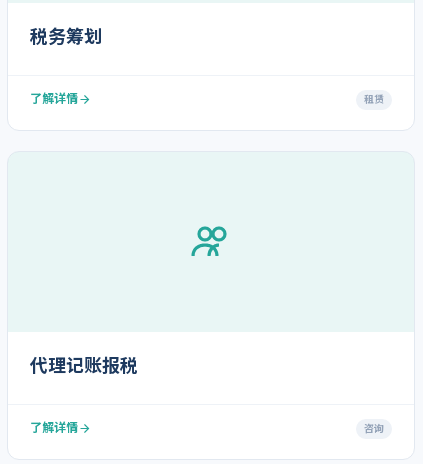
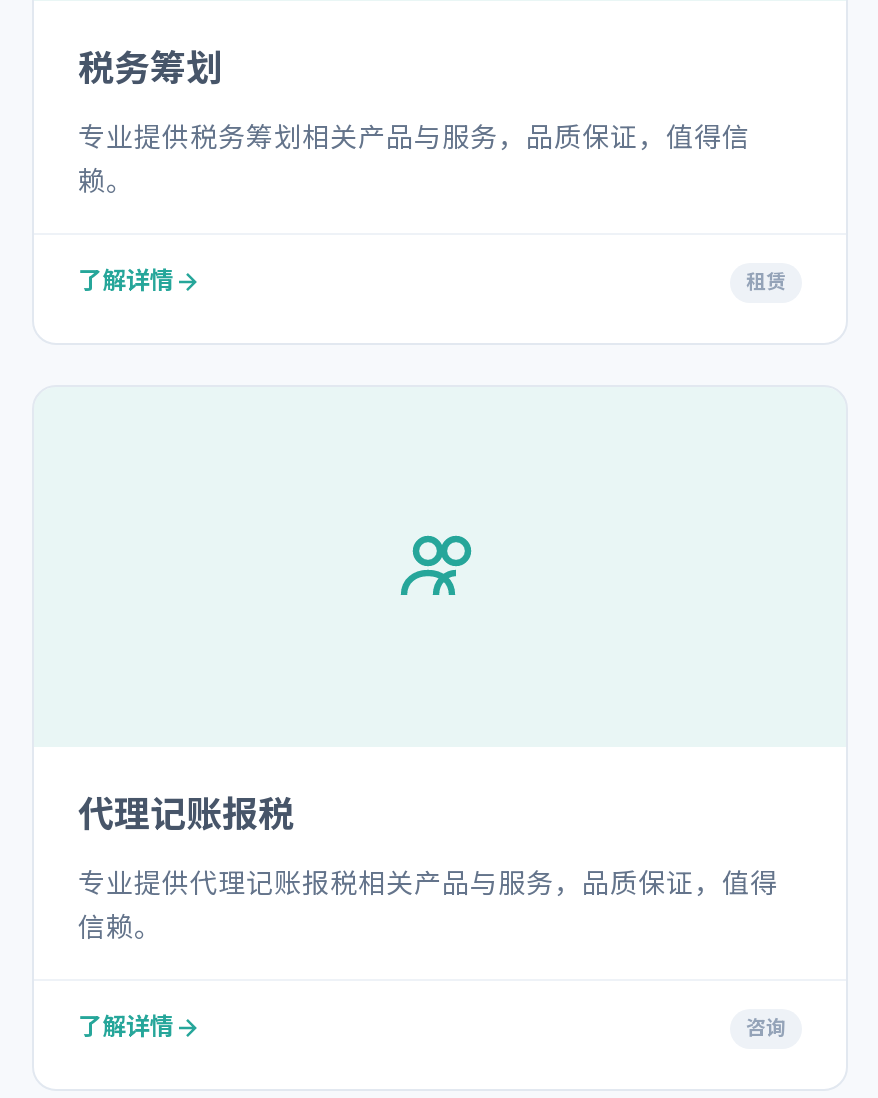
+ 专业提供税务筹划相关产品与服务，品质保证，值得信
+ 赖。

+ 专业提供代理记账报税相关产品与服务，品质保证，值得
+ 信赖。
